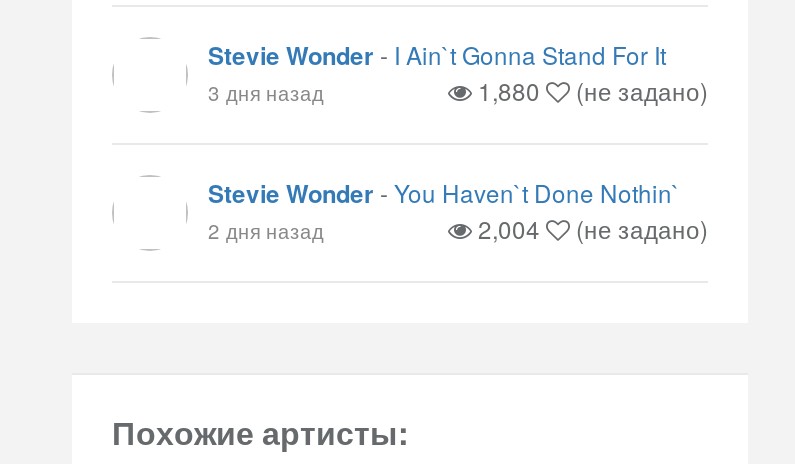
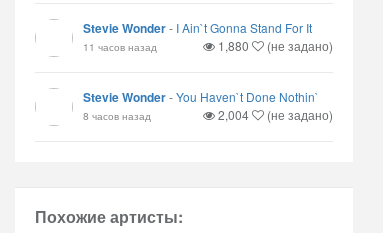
- 3 дня назад
+ 11 часов назад

- 2 дня назад
+ 8 часов назад
